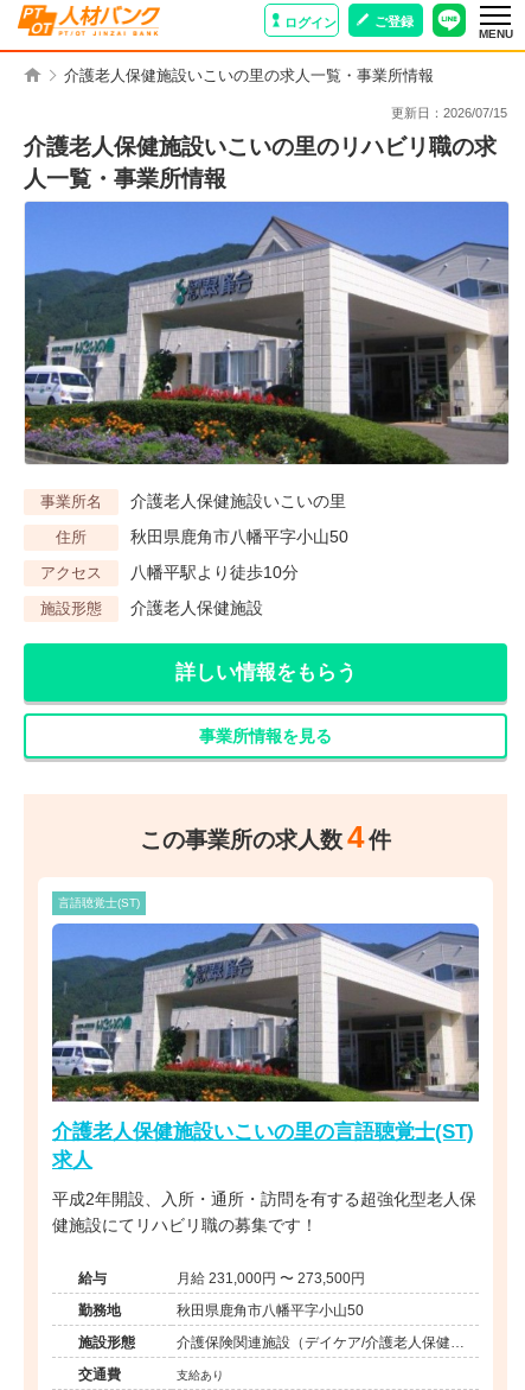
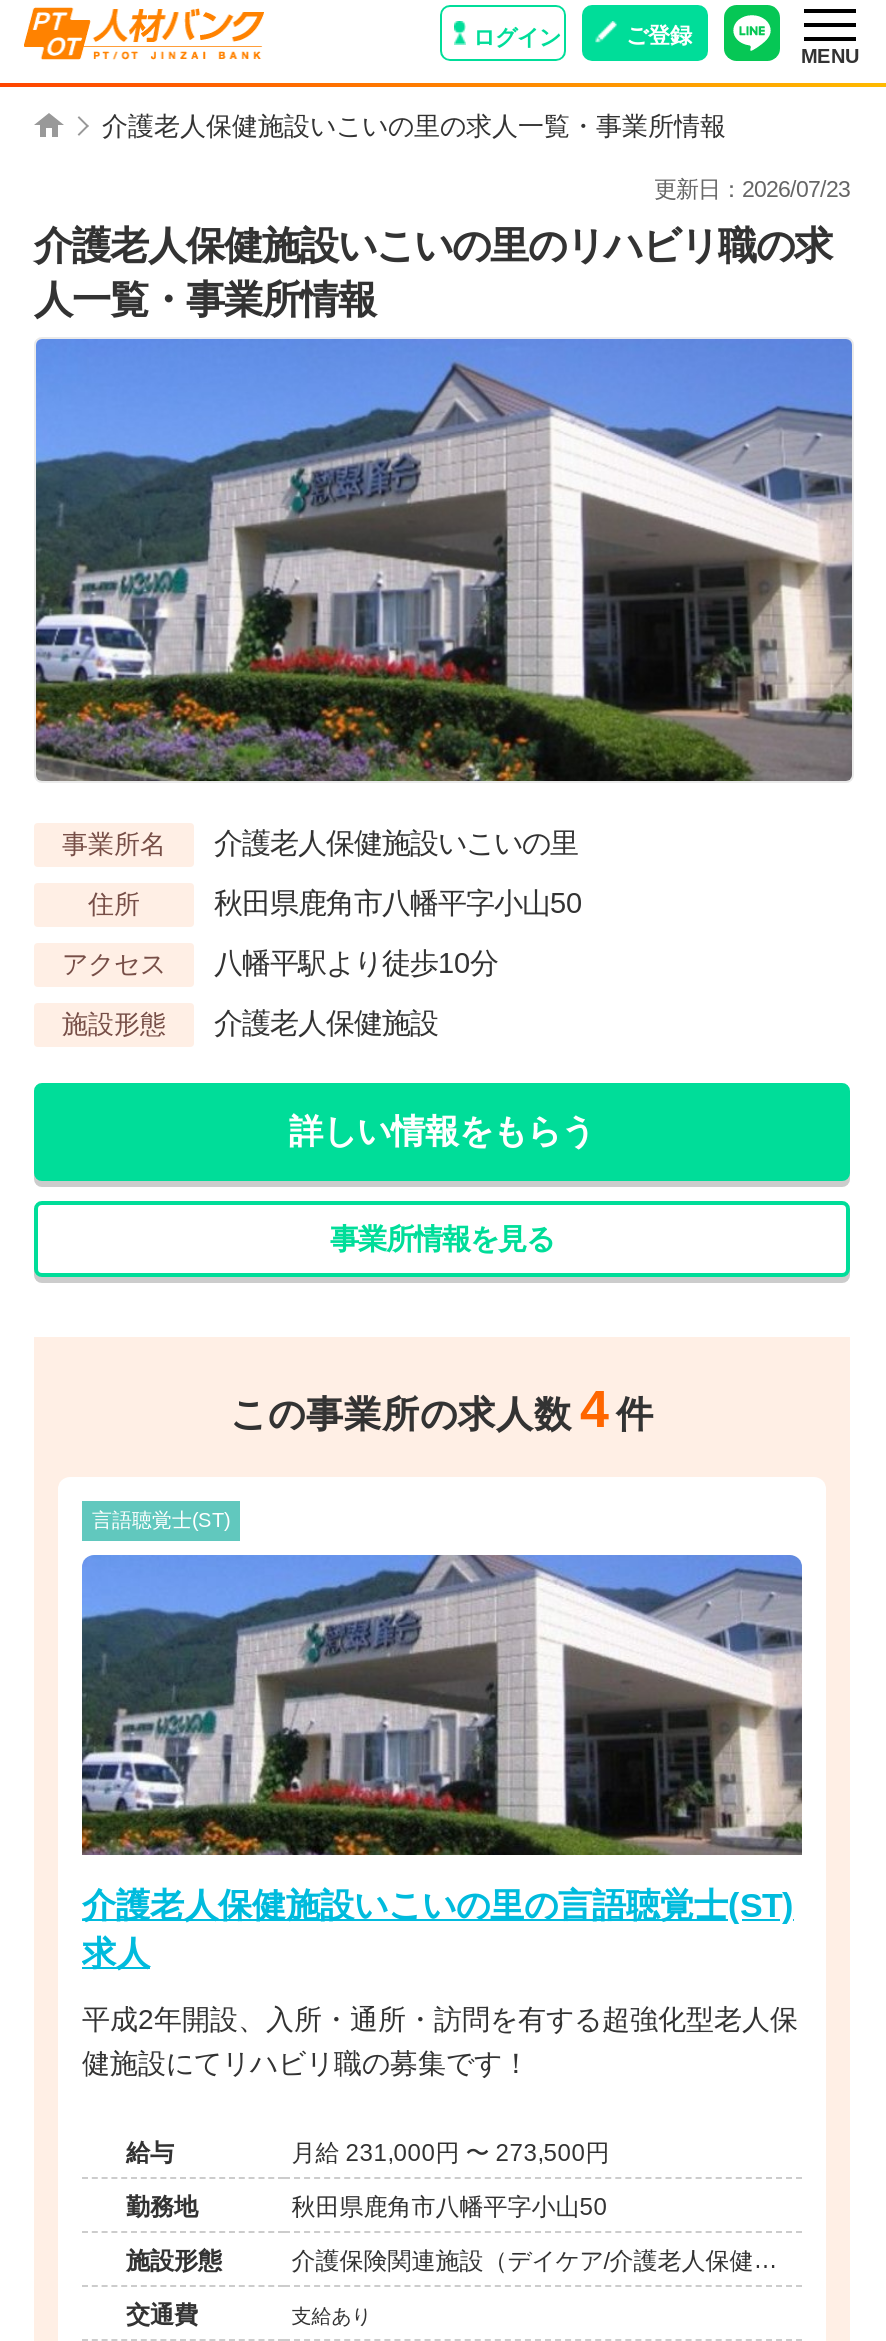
- 更新日：2026/07/15
+ 更新日：2026/07/23
